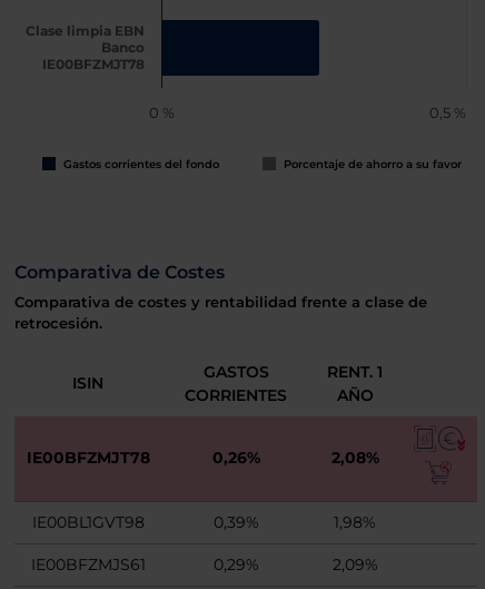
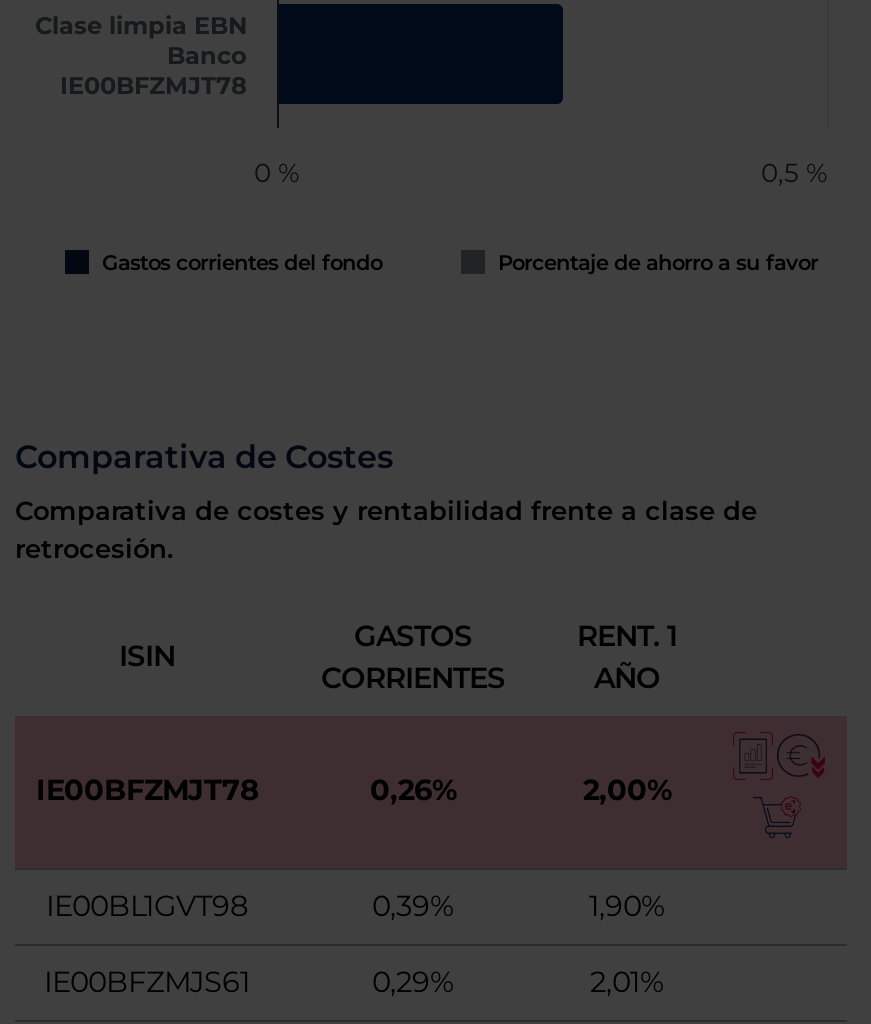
- 2,08%
+ 2,00%

- 1,98%
+ 1,90%

- 2,09%
+ 2,01%
